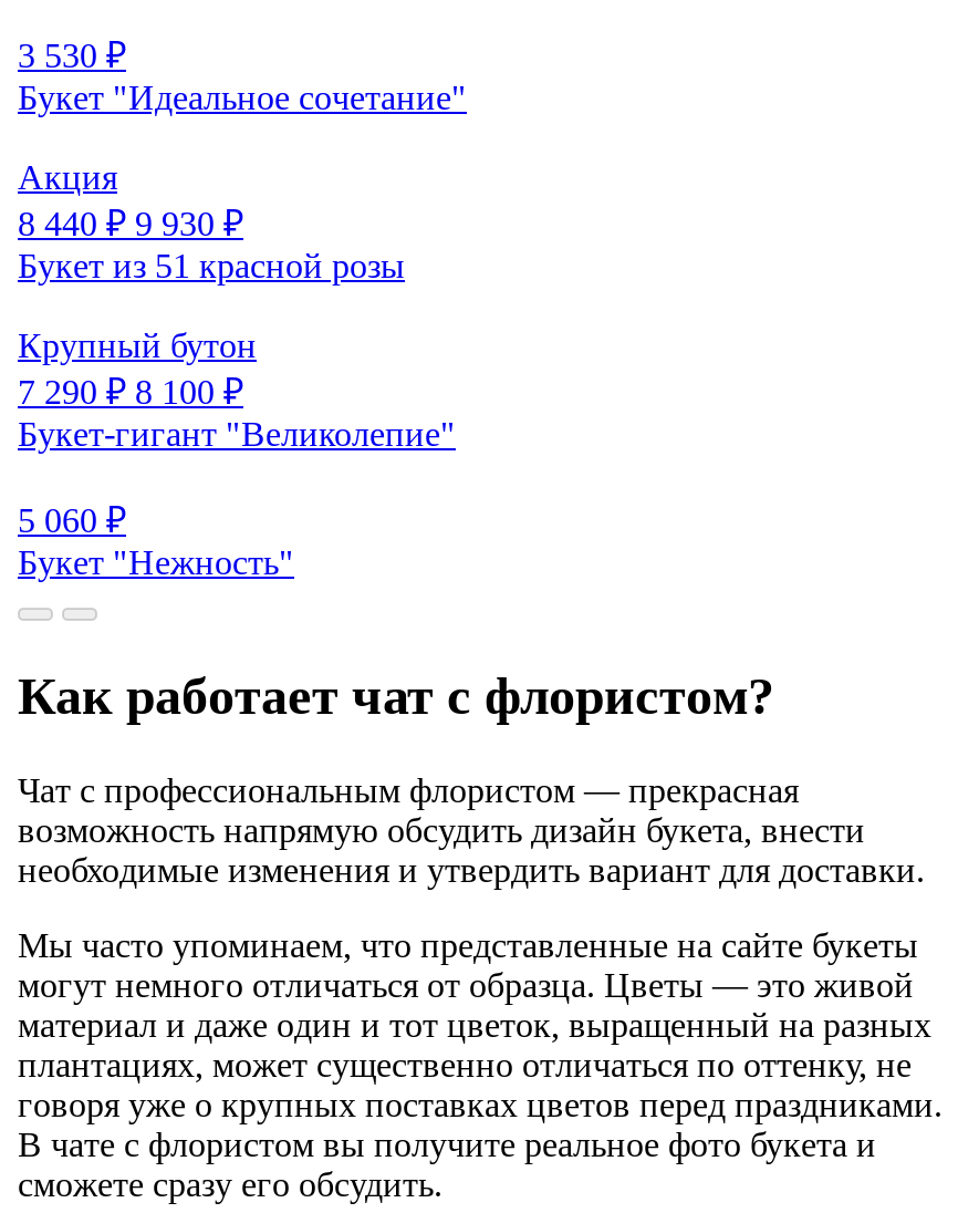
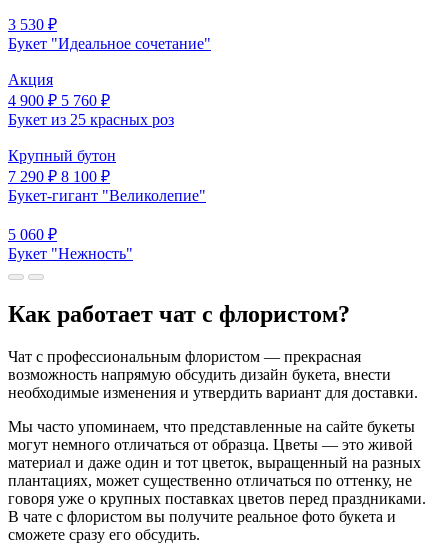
- 8 440 ₽ 9 930 ₽
+ 4 900 ₽ 5 760 ₽

- Букет из 51 красной розы
+ Букет из 25 красных роз
